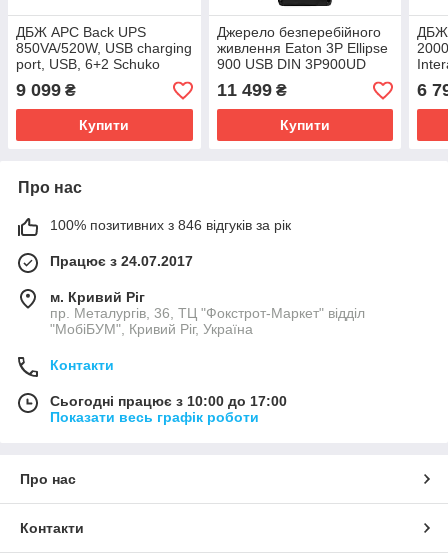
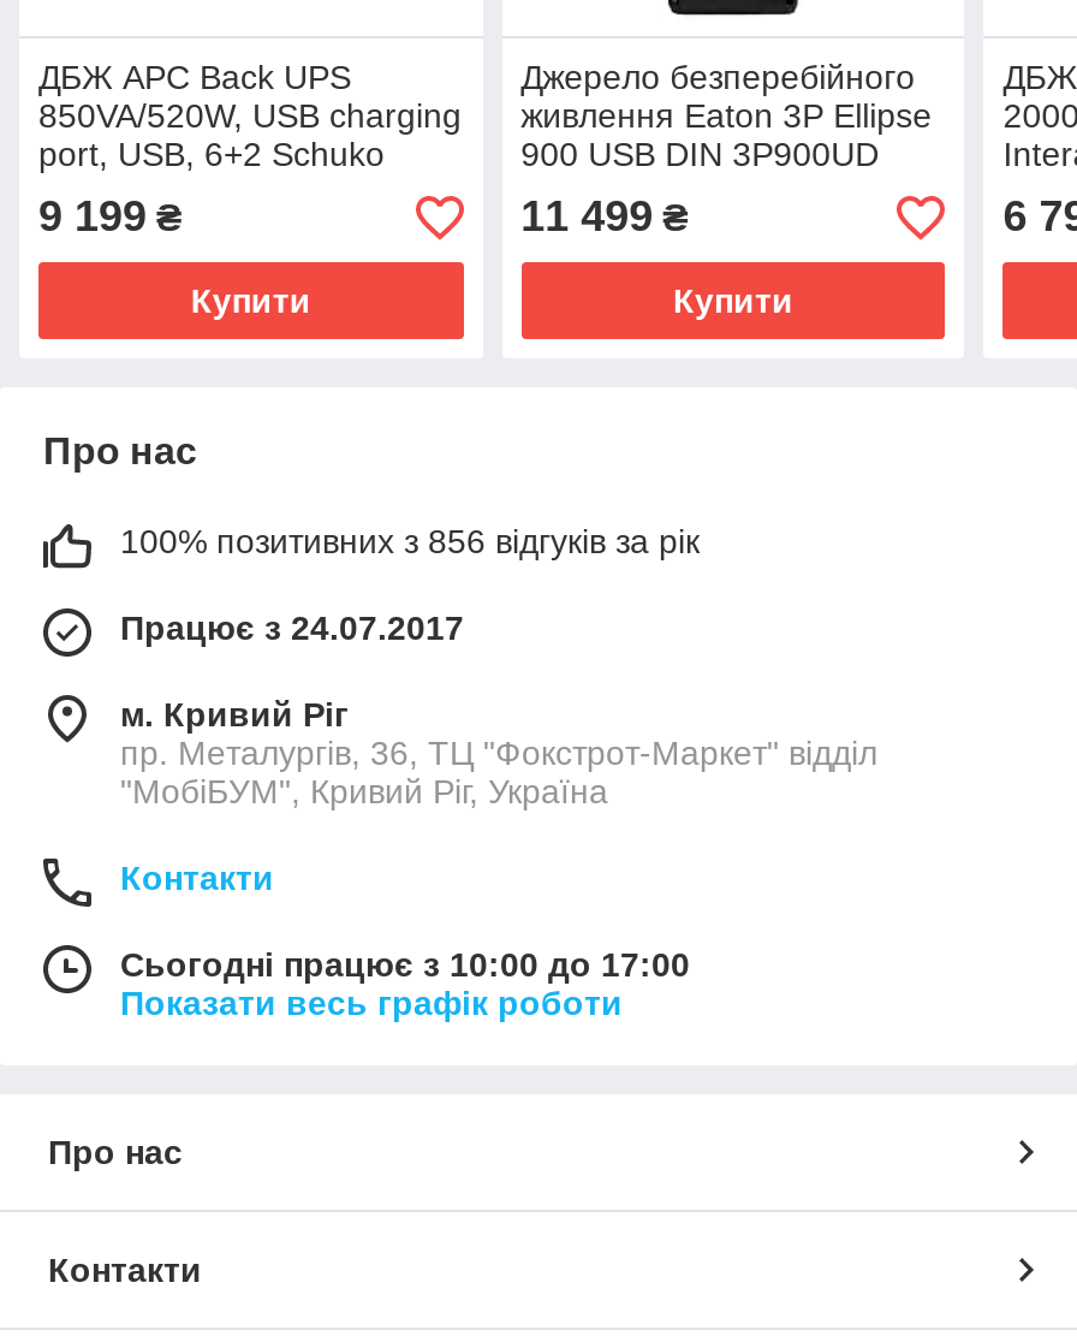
- 9 099 ₴
+ 9 199 ₴

- 100% позитивних з 846 відгуків за рік
+ 100% позитивних з 856 відгуків за рік
